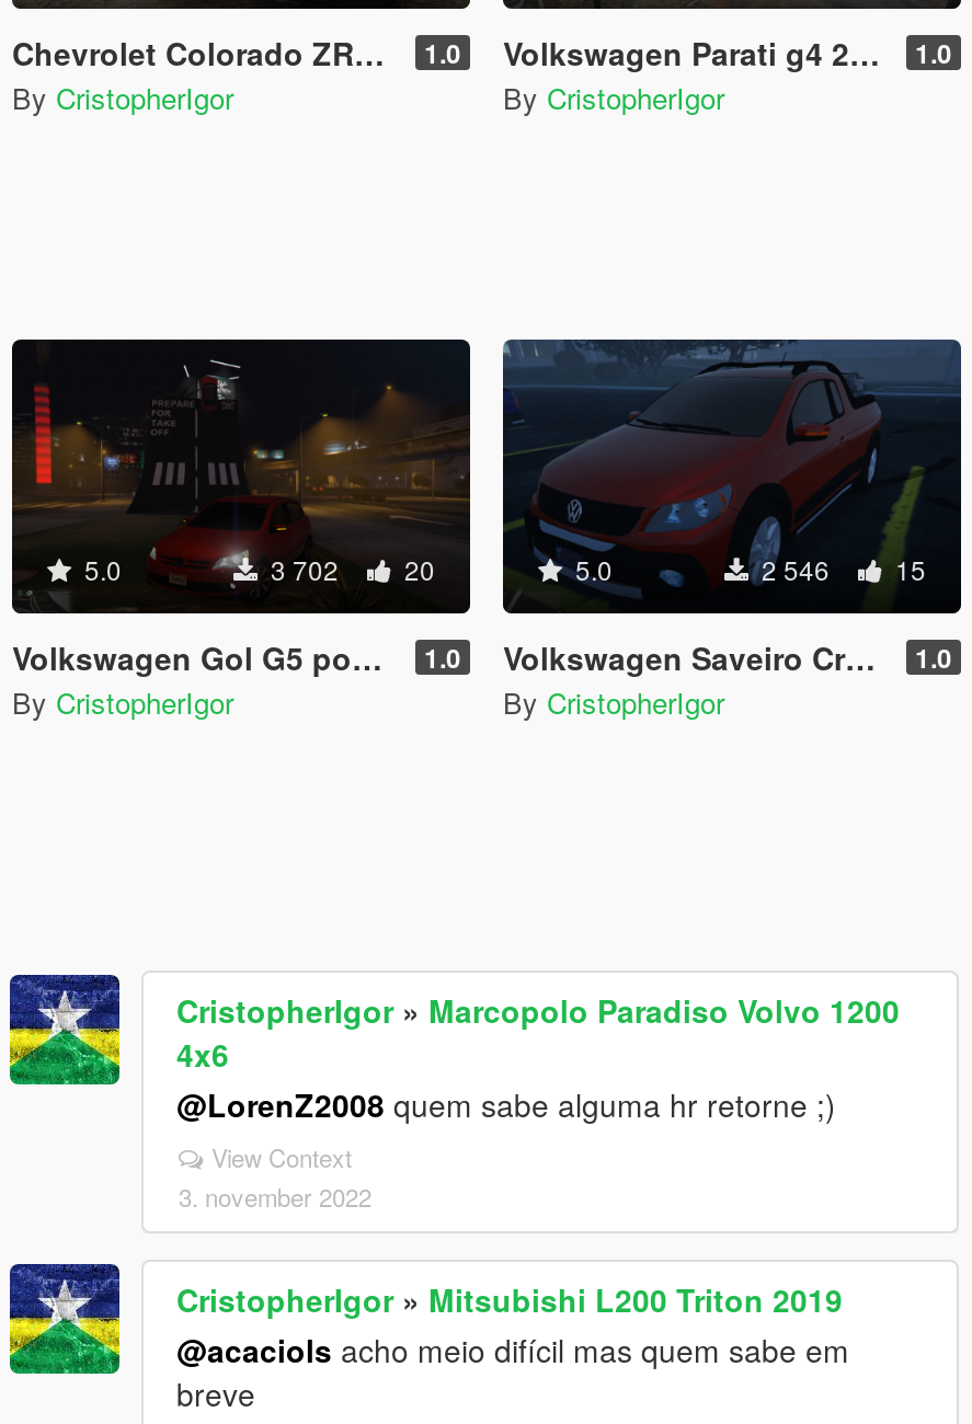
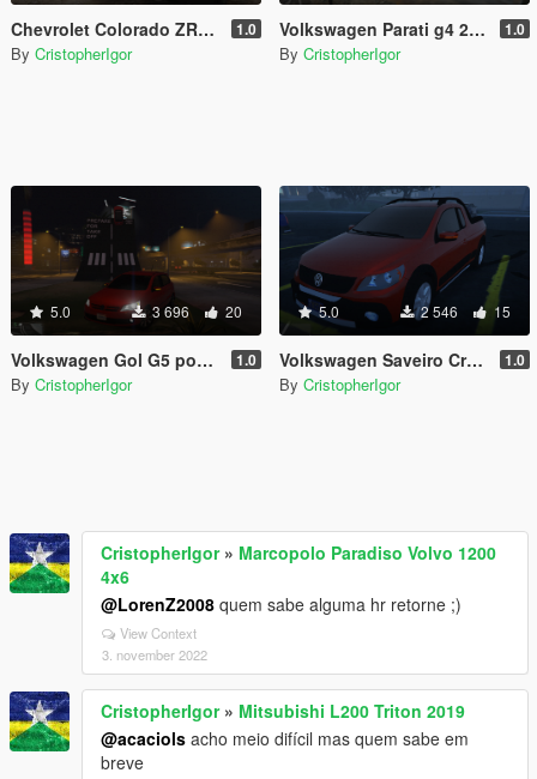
- 3 702 20
+ 3 696 20
